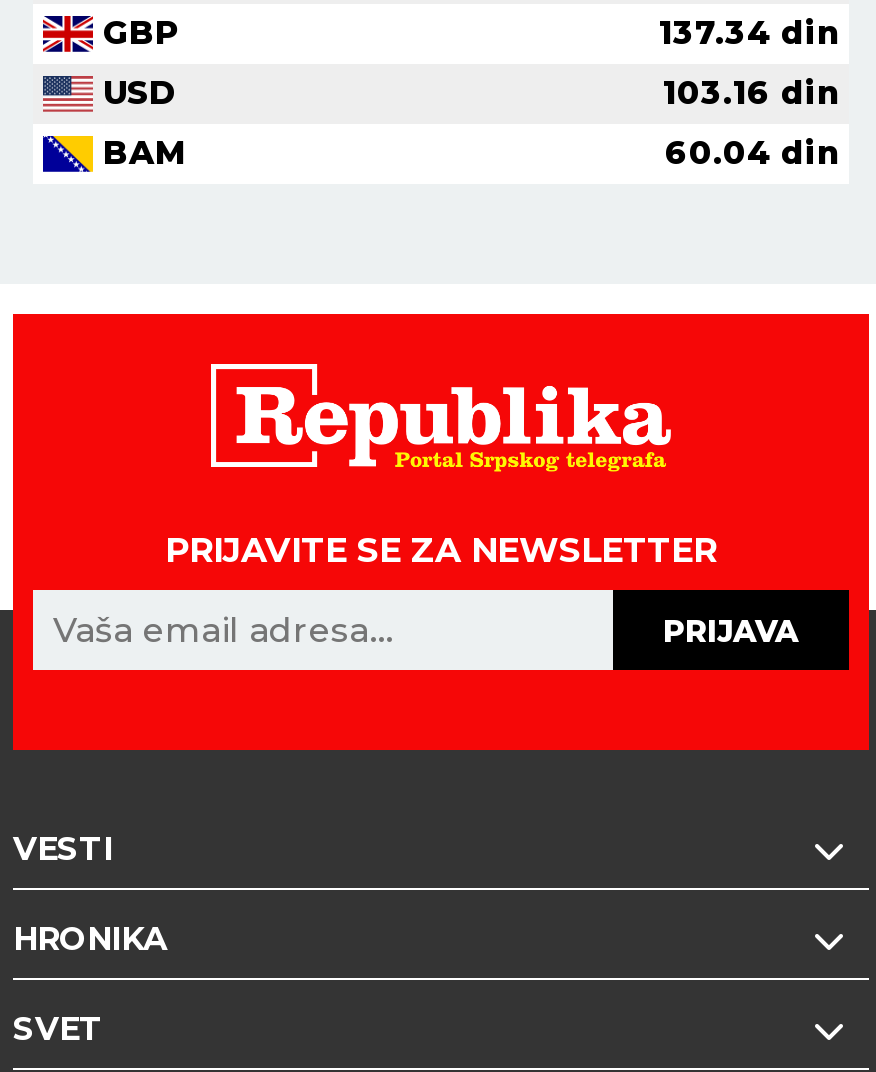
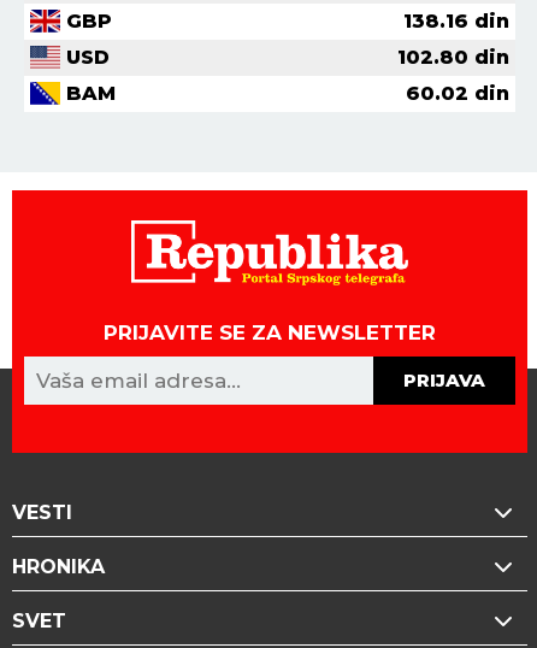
- 137.34 din
+ 138.16 din

- 103.16 din
+ 102.80 din

- 60.04 din
+ 60.02 din
